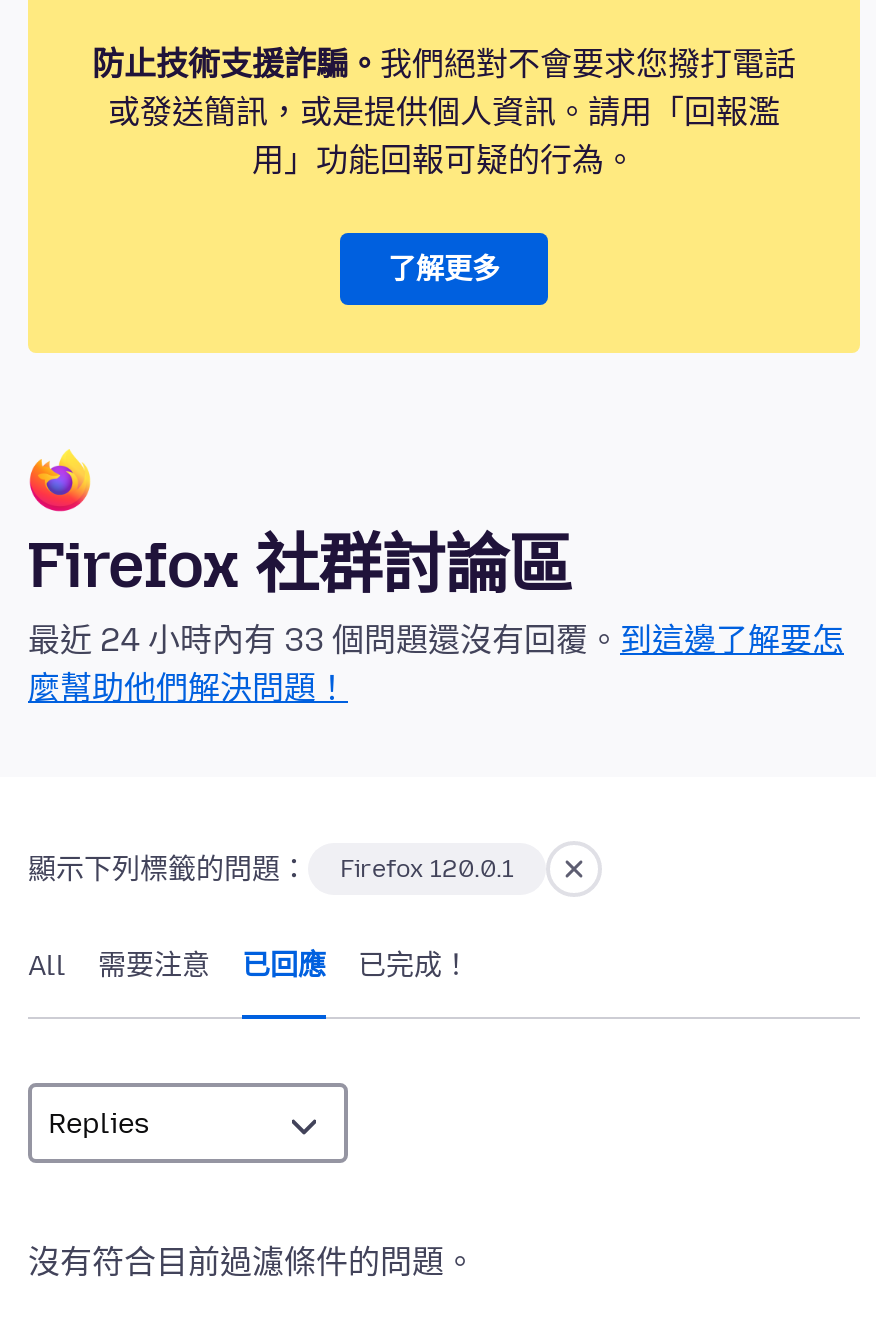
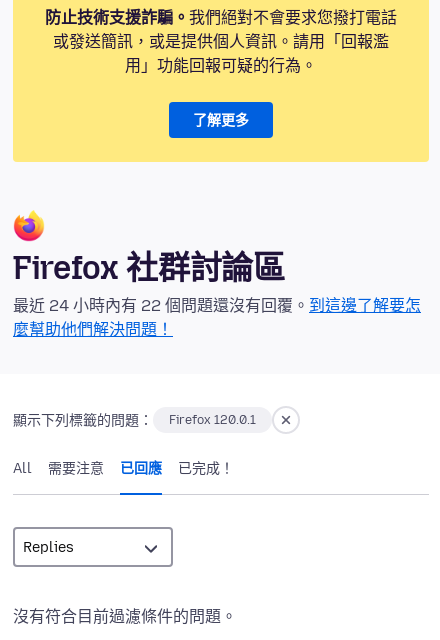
- 最近 24 小時內有 33 個問題還沒有回覆。到這邊了解要怎
+ 最近 24 小時內有 22 個問題還沒有回覆。到這邊了解要怎
